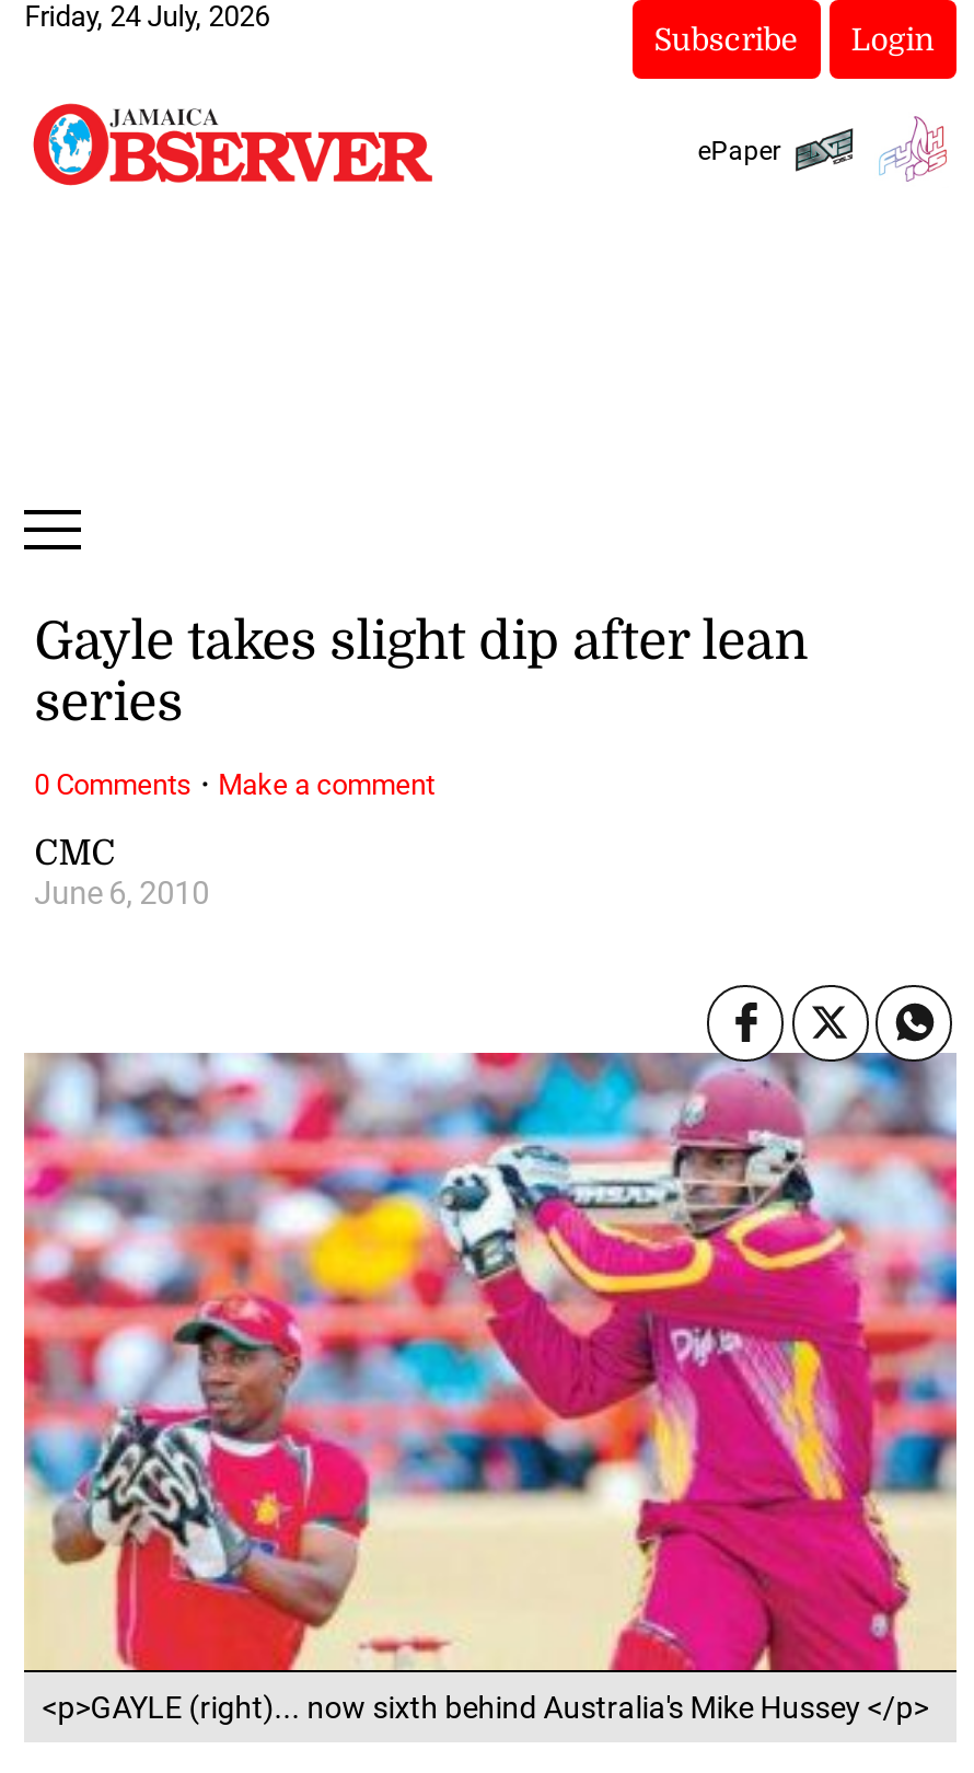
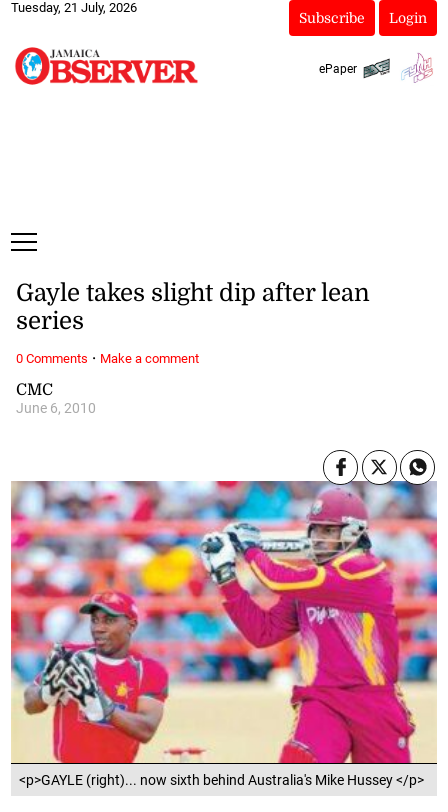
- Friday, 24 July, 2026
+ Tuesday, 21 July, 2026
